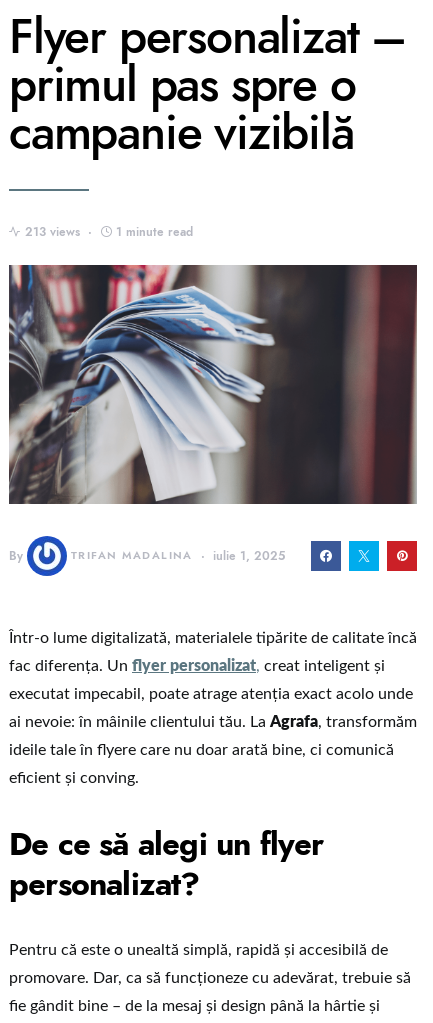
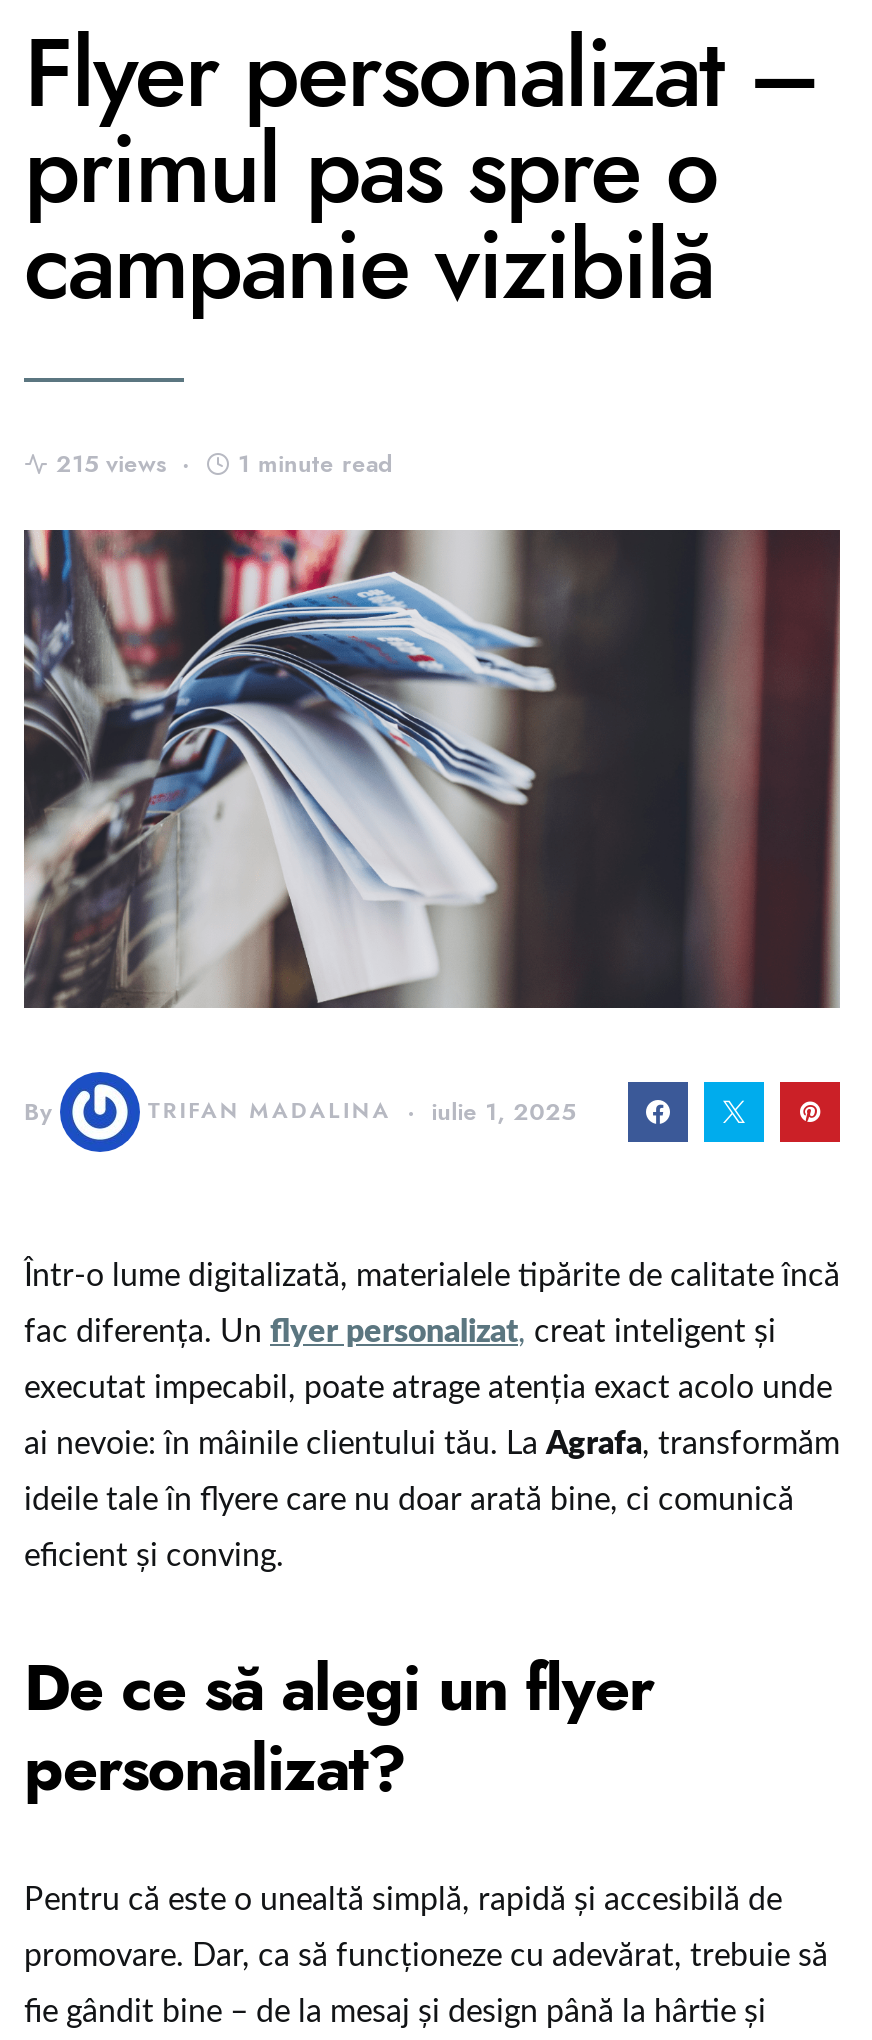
- 213 views
+ 215 views
